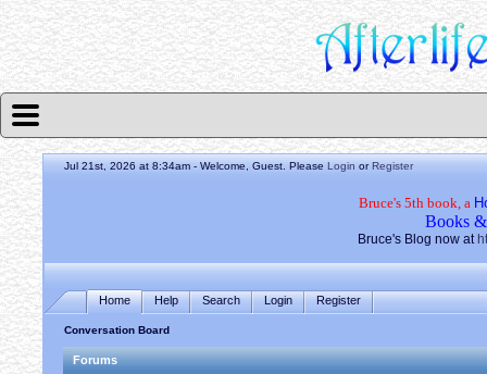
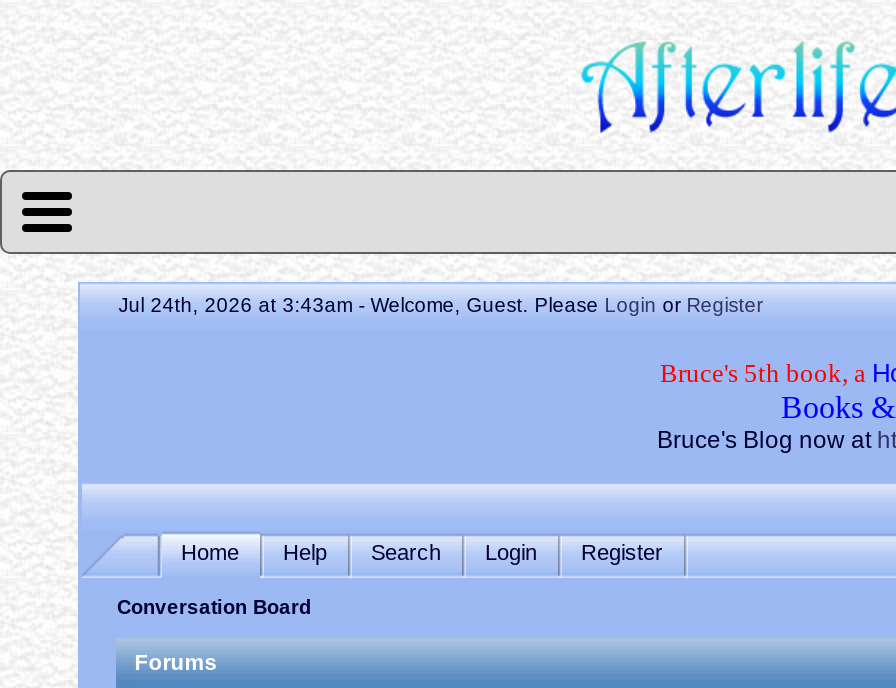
- Jul 21st, 2026 at 8:34am - Welcome, Guest. Please Login or Register
+ Jul 24th, 2026 at 3:43am - Welcome, Guest. Please Login or Register
